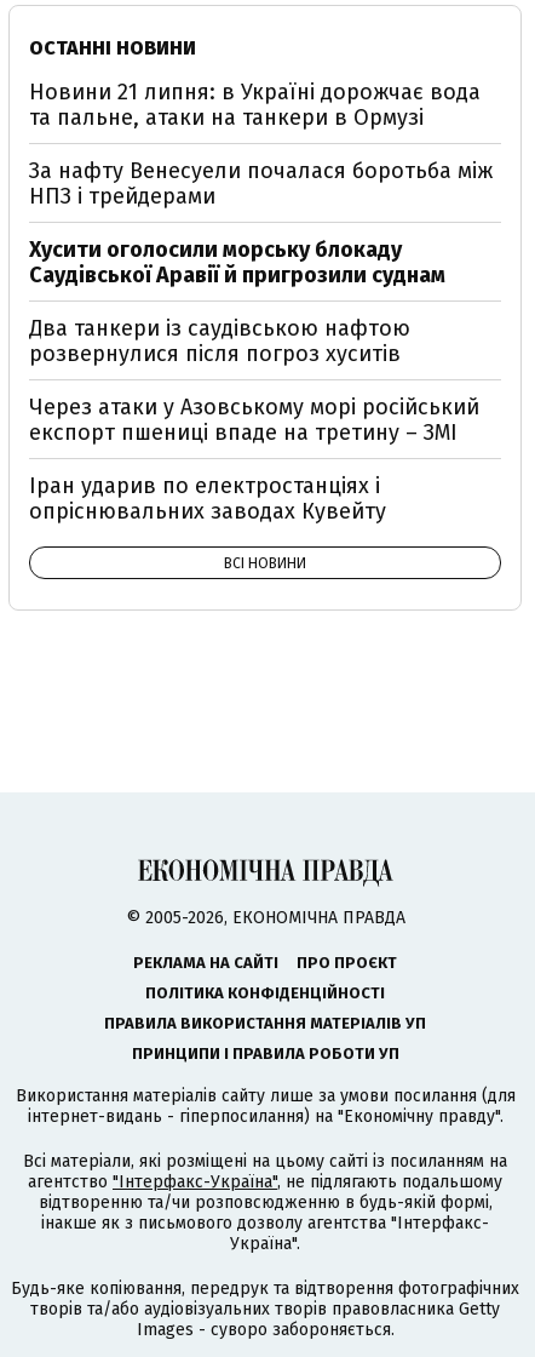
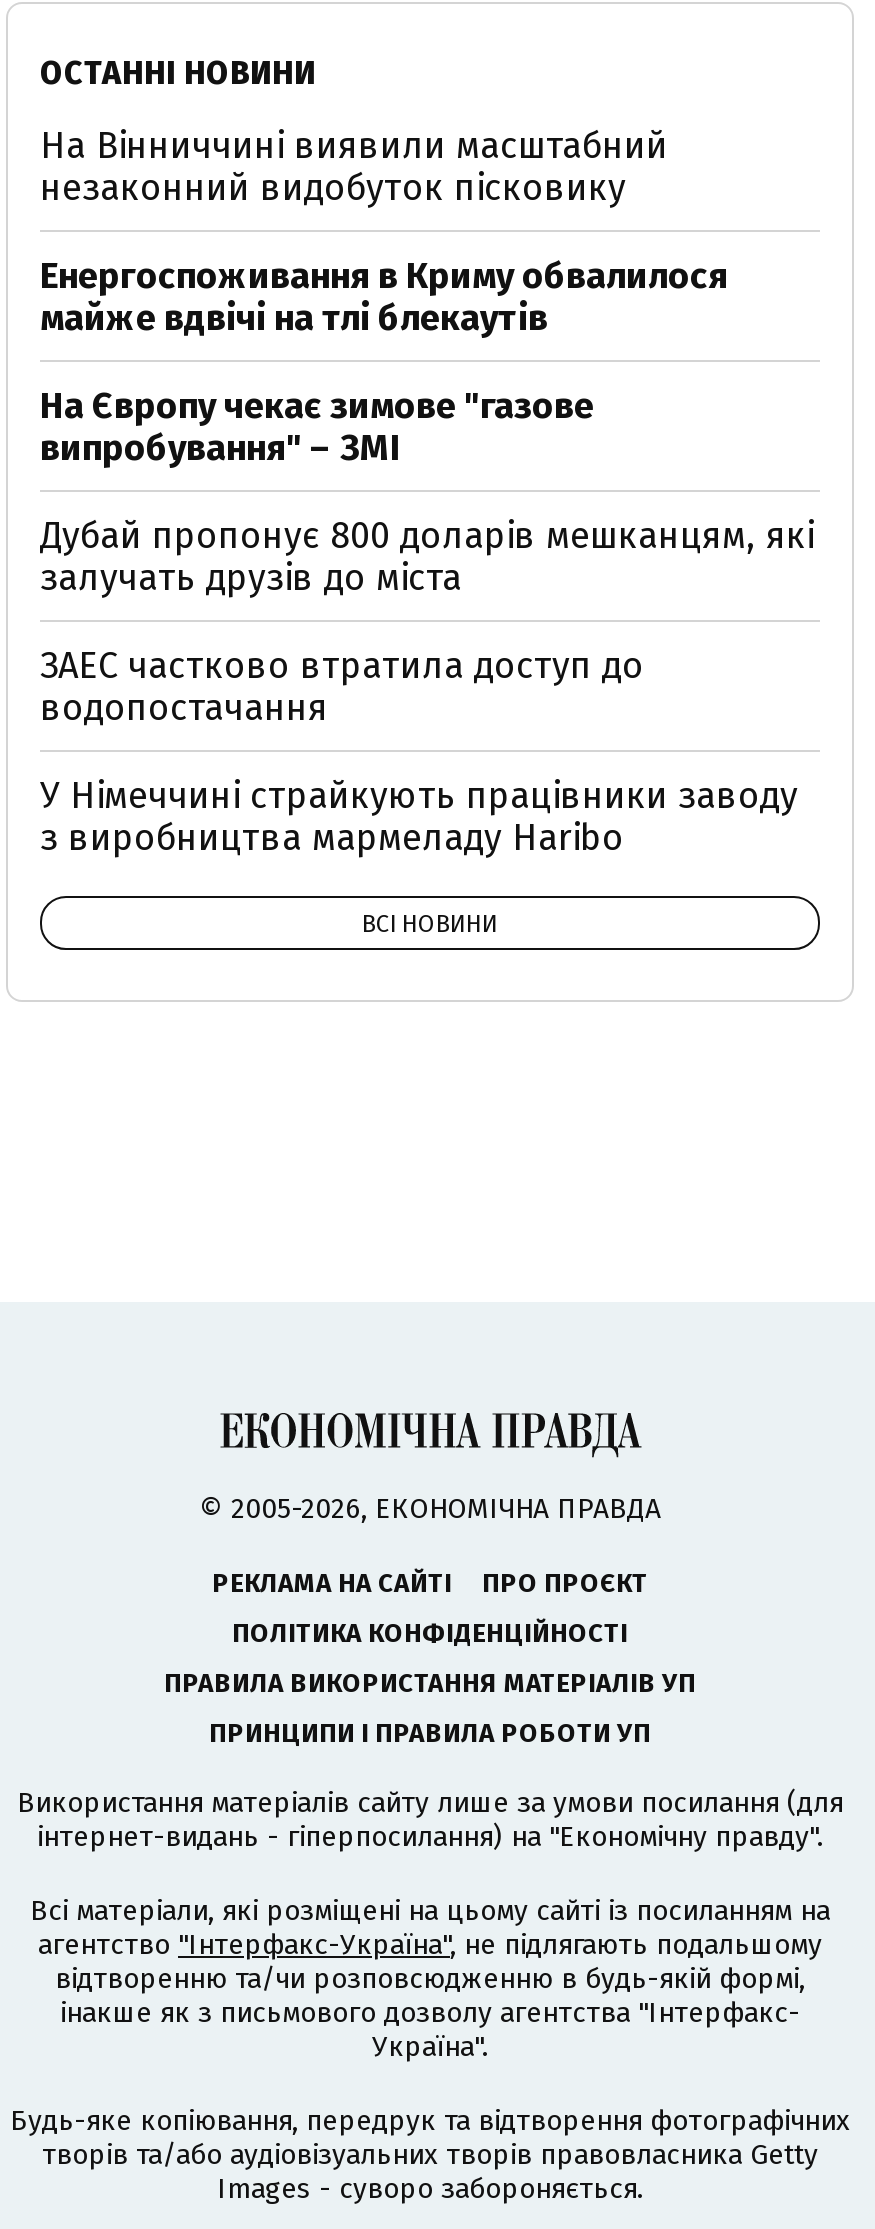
- Новини 21 липня: в Україні дорожчає вода
- та пальне, атаки на танкери в Ормузі
+ На Вінниччині виявили масштабний
+ незаконний видобуток пісковику

- За нафту Венесуели почалася боротьба між
- НПЗ і трейдерами
+ Енергоспоживання в Криму обвалилося
+ майже вдвічі на тлі блекаутів

- Хусити оголосили морську блокаду
- Саудівської Аравії й пригрозили суднам
+ На Європу чекає зимове "газове
+ випробування" – ЗМІ

- Два танкери із саудівською нафтою
- розвернулися після погроз хуситів
+ Дубай пропонує 800 доларів мешканцям, які
+ залучать друзів до міста

- Через атаки у Азовському морі російський
- експорт пшениці впаде на третину – ЗМІ
+ ЗАЕС частково втратила доступ до
+ водопостачання

- Іран ударив по електростанціях і
- опріснювальних заводах Кувейту
+ У Німеччині страйкують працівники заводу
+ з виробництва мармеладу Haribo
